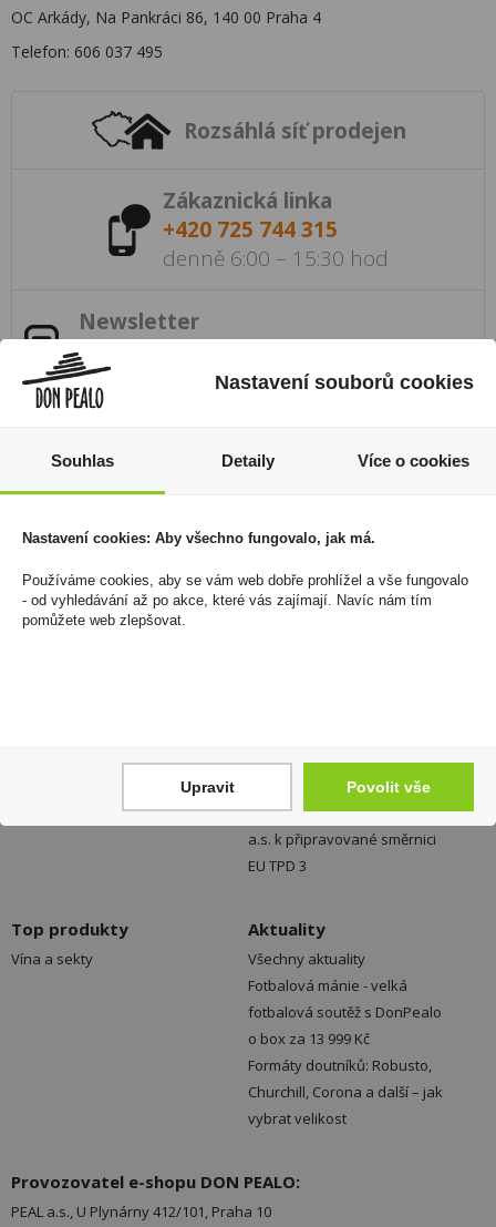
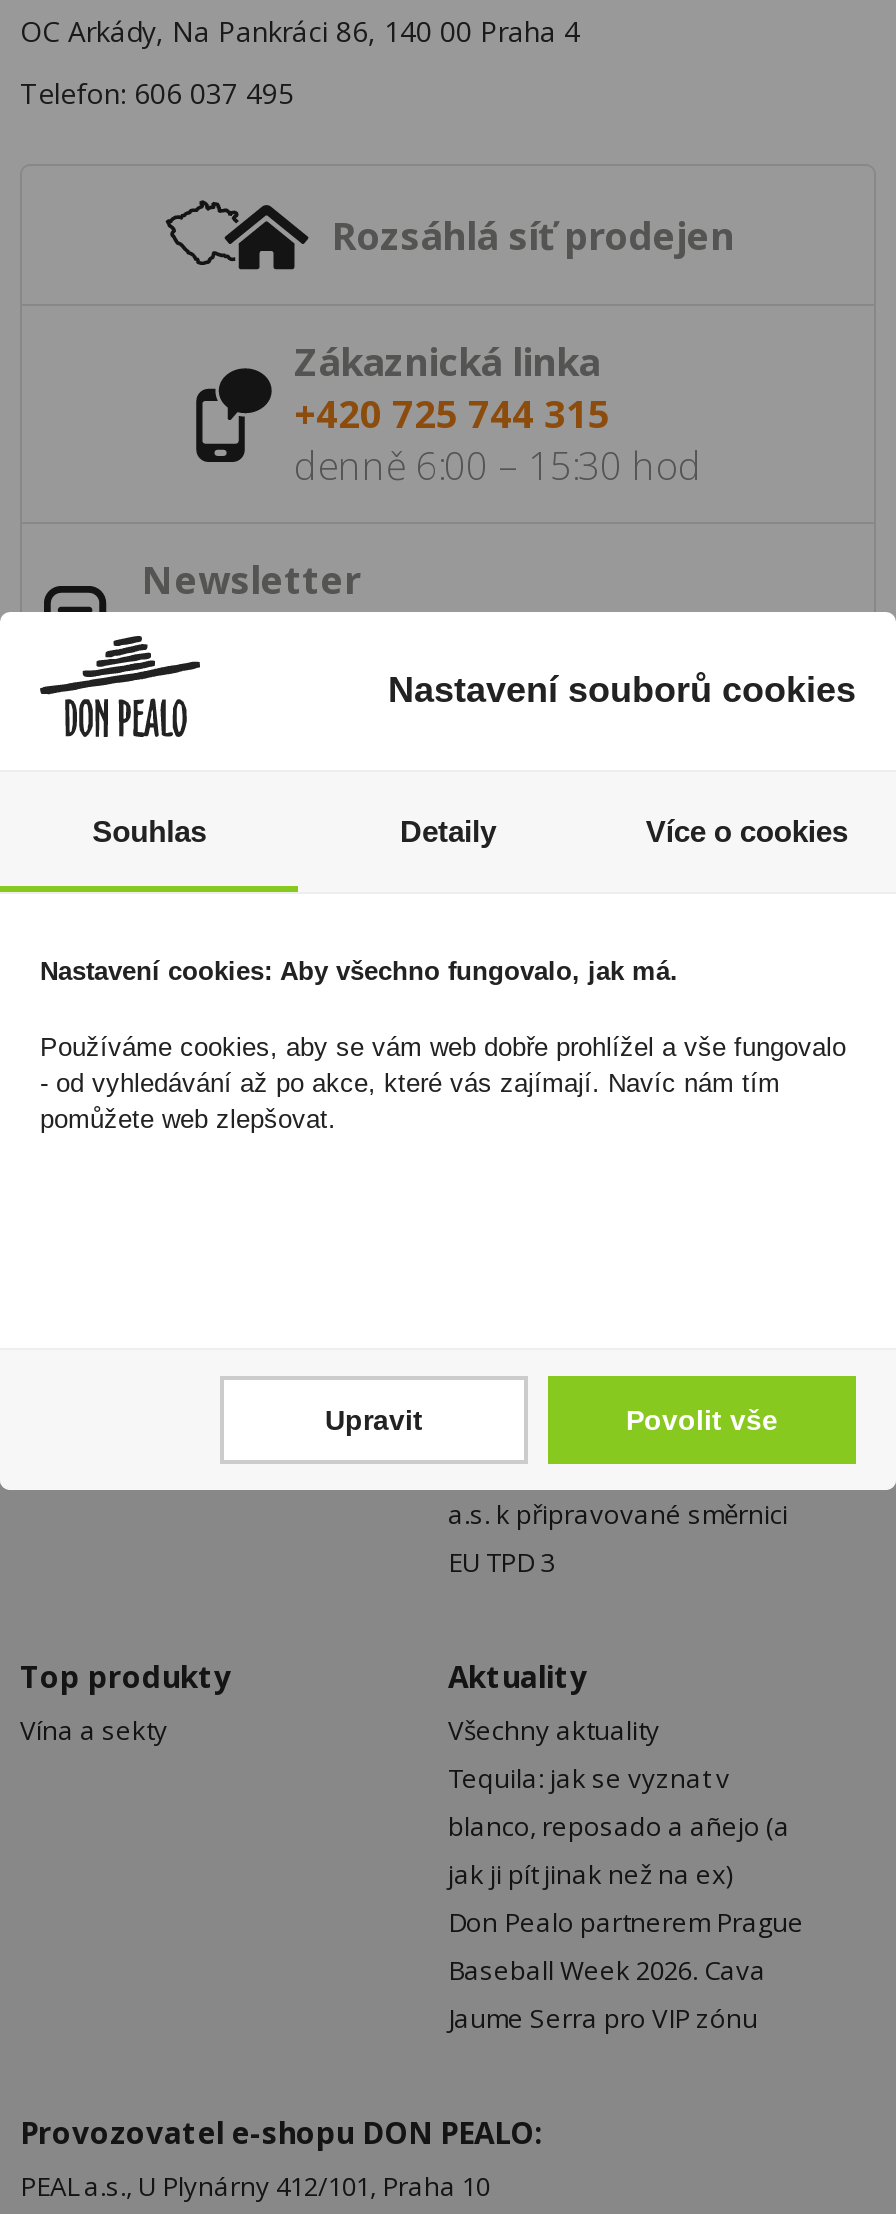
- Fotbalová mánie - velká
- fotbalová soutěž s DonPealo
- o box za 13 999 Kč
- Formáty doutníků: Robusto,
- Churchill, Corona a další – jak
- vybrat velikost
+ Tequila: jak se vyznat v
+ blanco, reposado a añejo (a
+ jak ji pít jinak než na ex)
+ Don Pealo partnerem Prague
+ Baseball Week 2026. Cava
+ Jaume Serra pro VIP zónu
